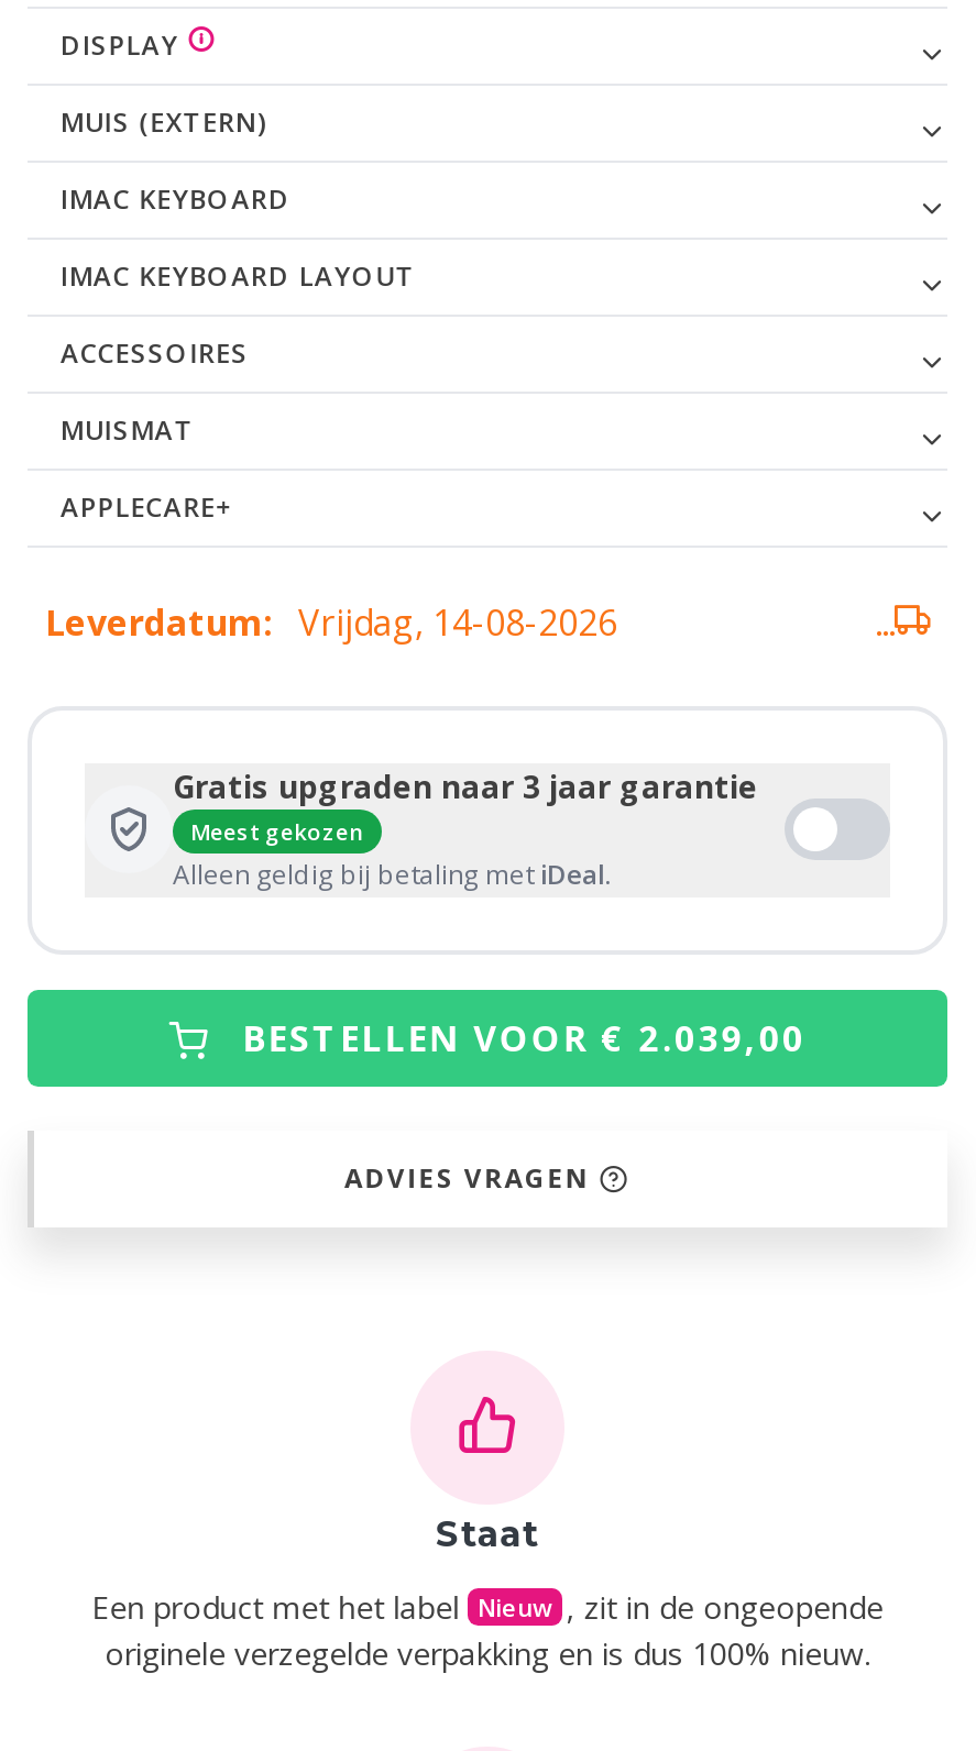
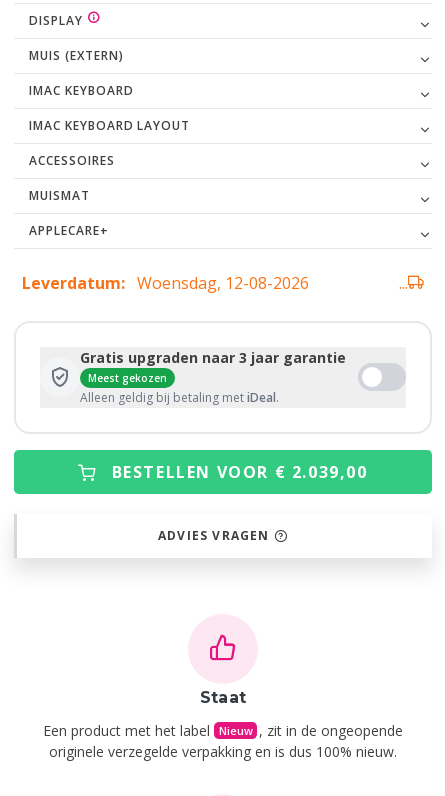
- Leverdatum: Vrijdag, 14-08-2026
+ Leverdatum: Woensdag, 12-08-2026
